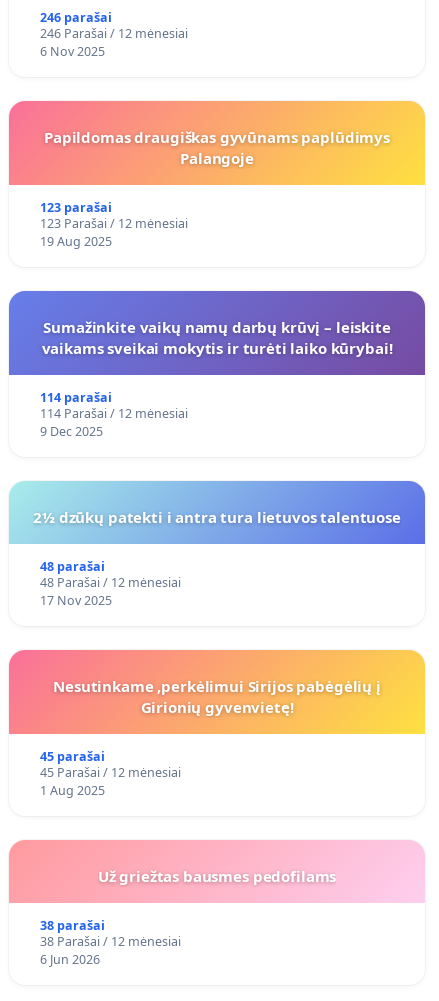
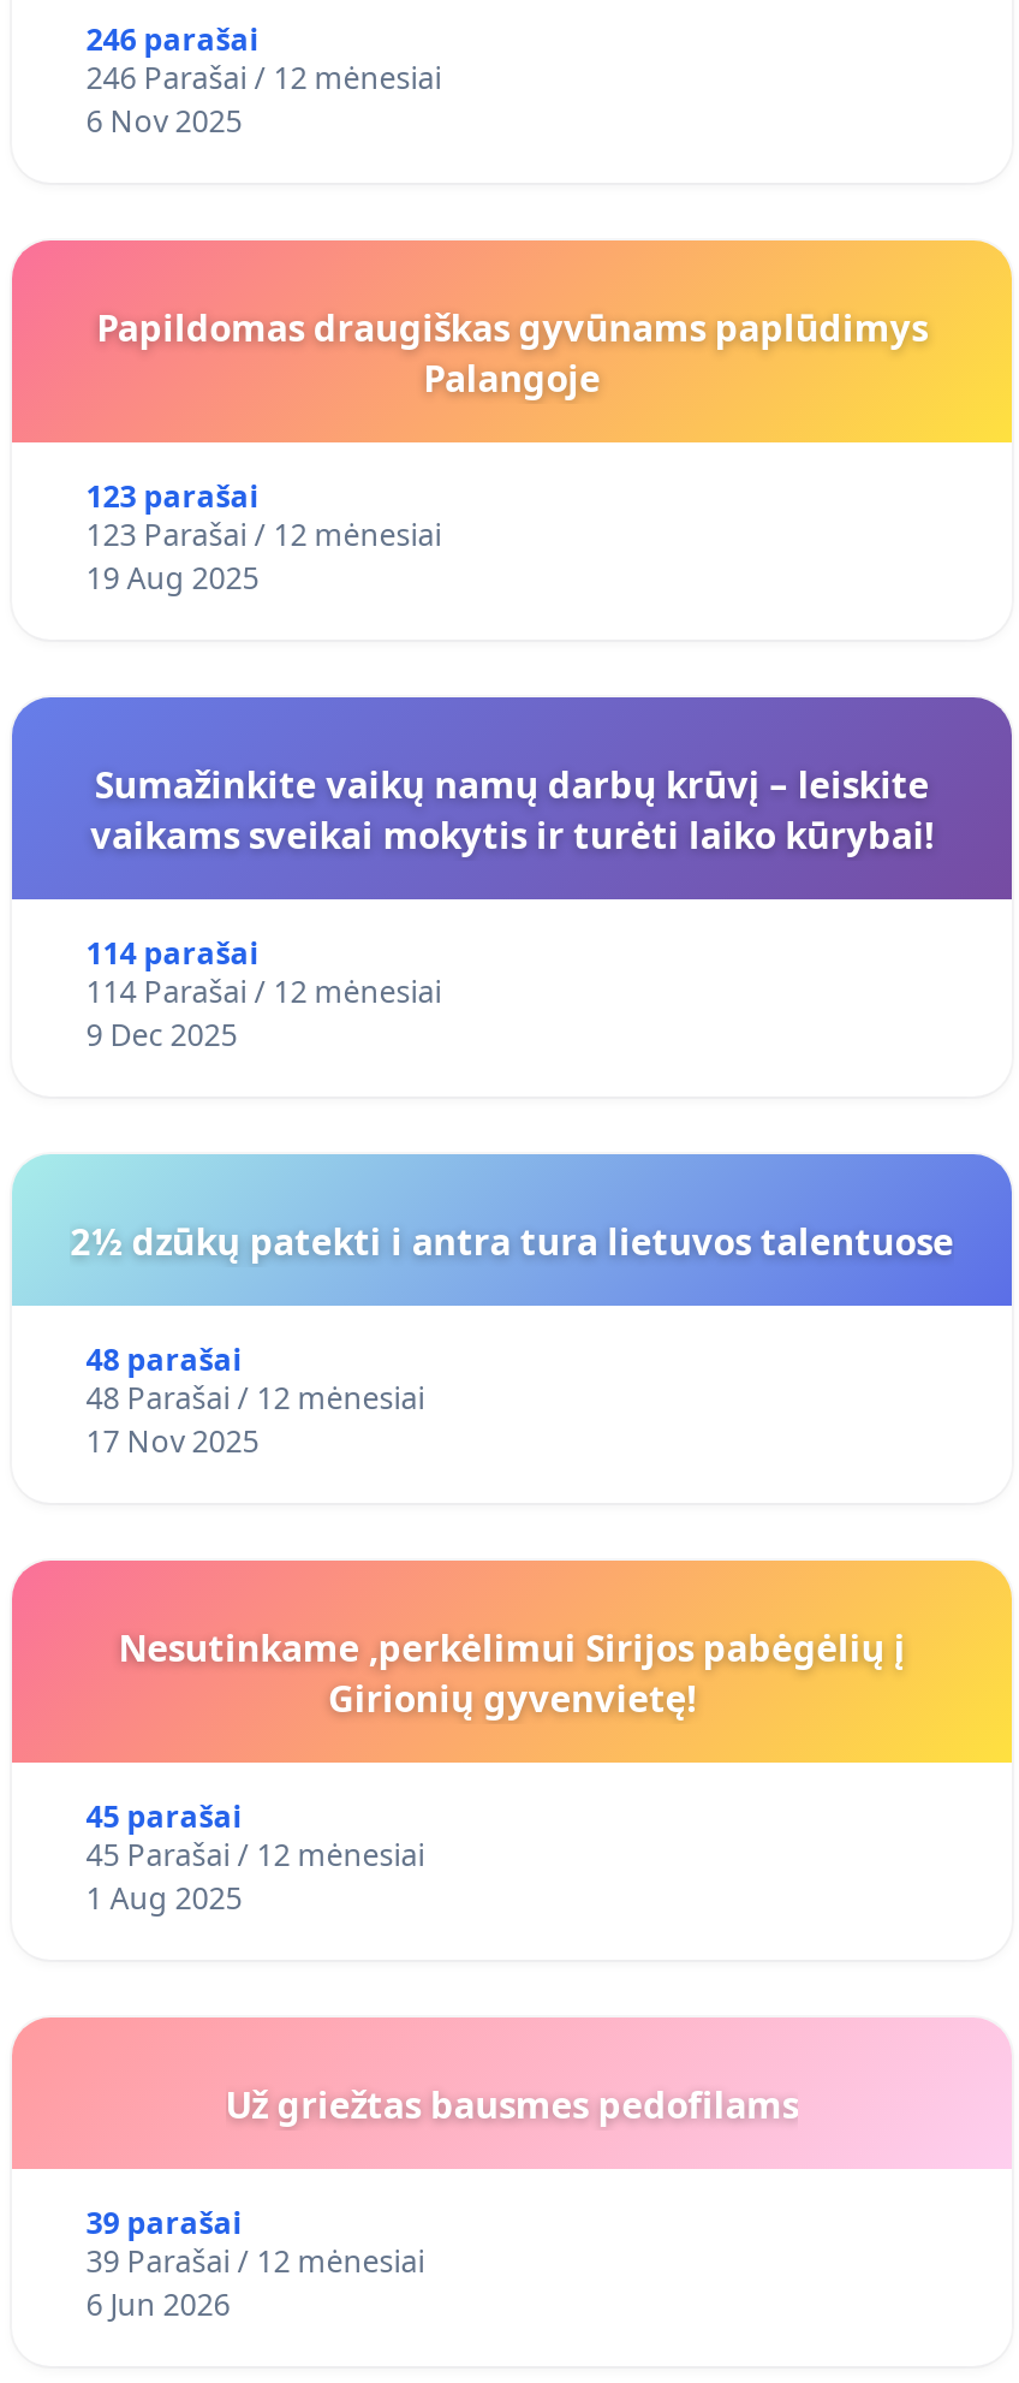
- 38 parašai
+ 39 parašai

- 38 Parašai / 12 mėnesiai
+ 39 Parašai / 12 mėnesiai
